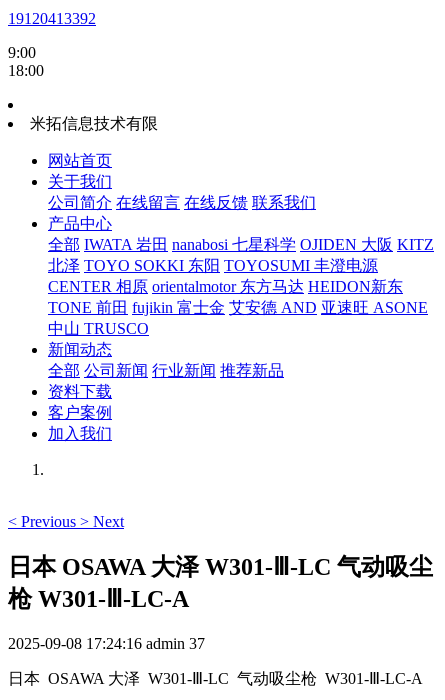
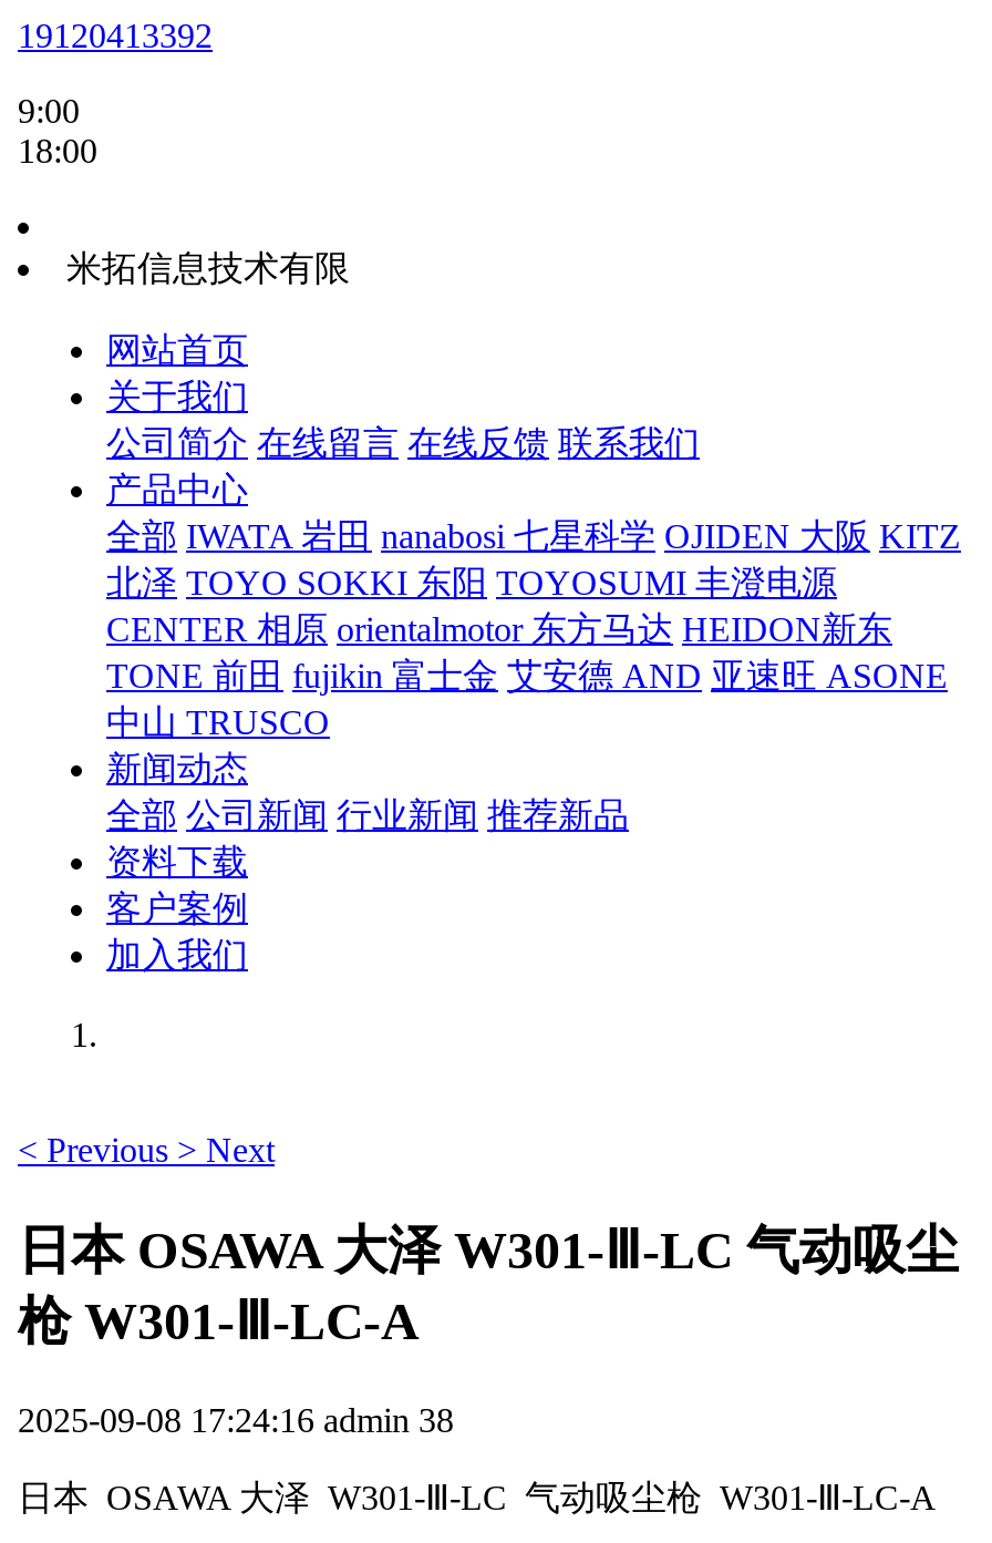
- 2025-09-08 17:24:16 admin 37
+ 2025-09-08 17:24:16 admin 38
